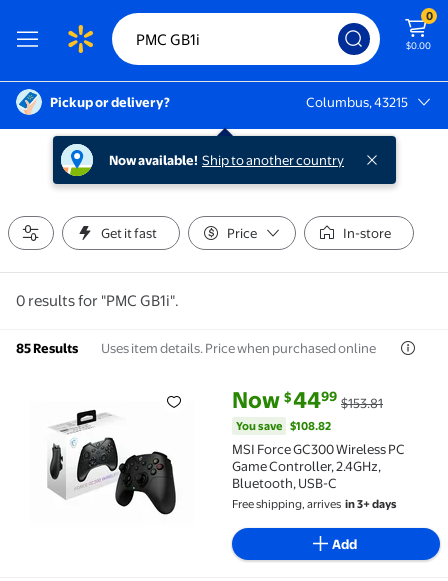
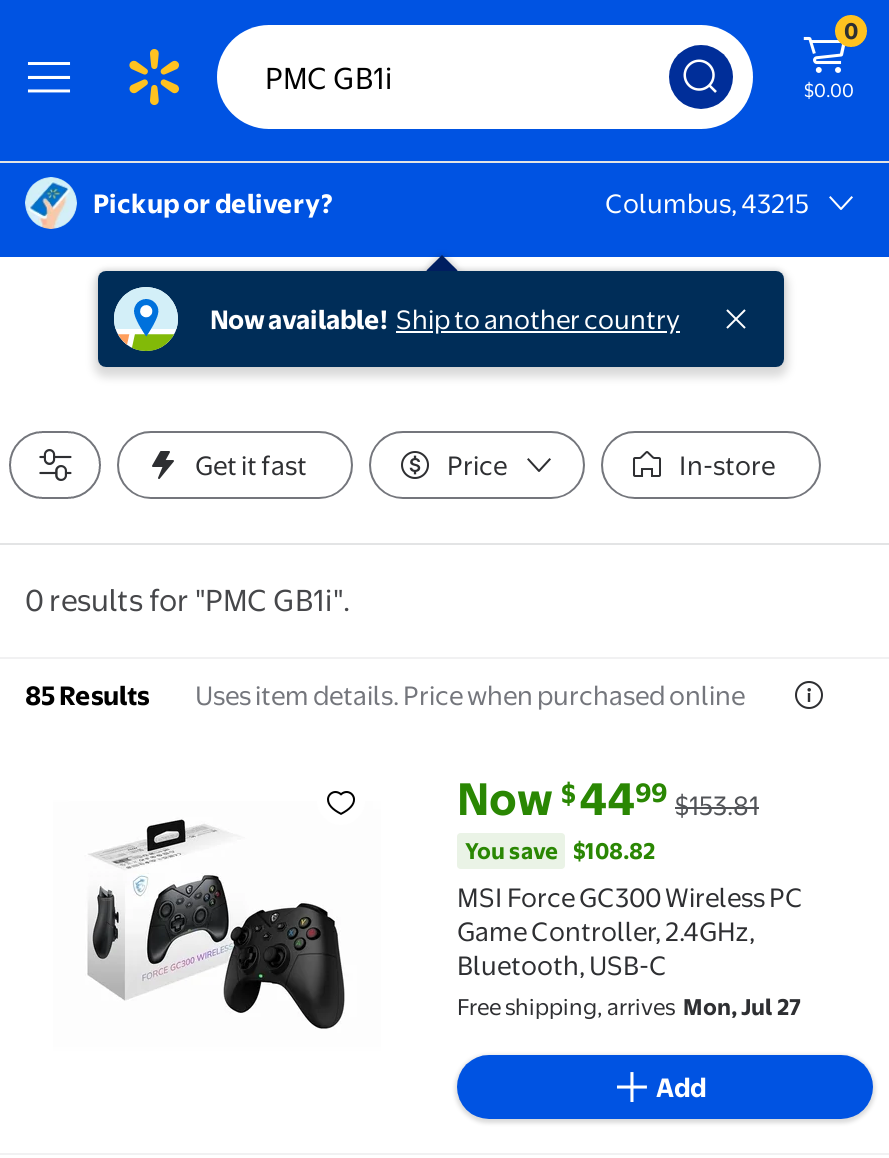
- Free shipping, arrives in 3+ days
+ Free shipping, arrives Mon, Jul 27
